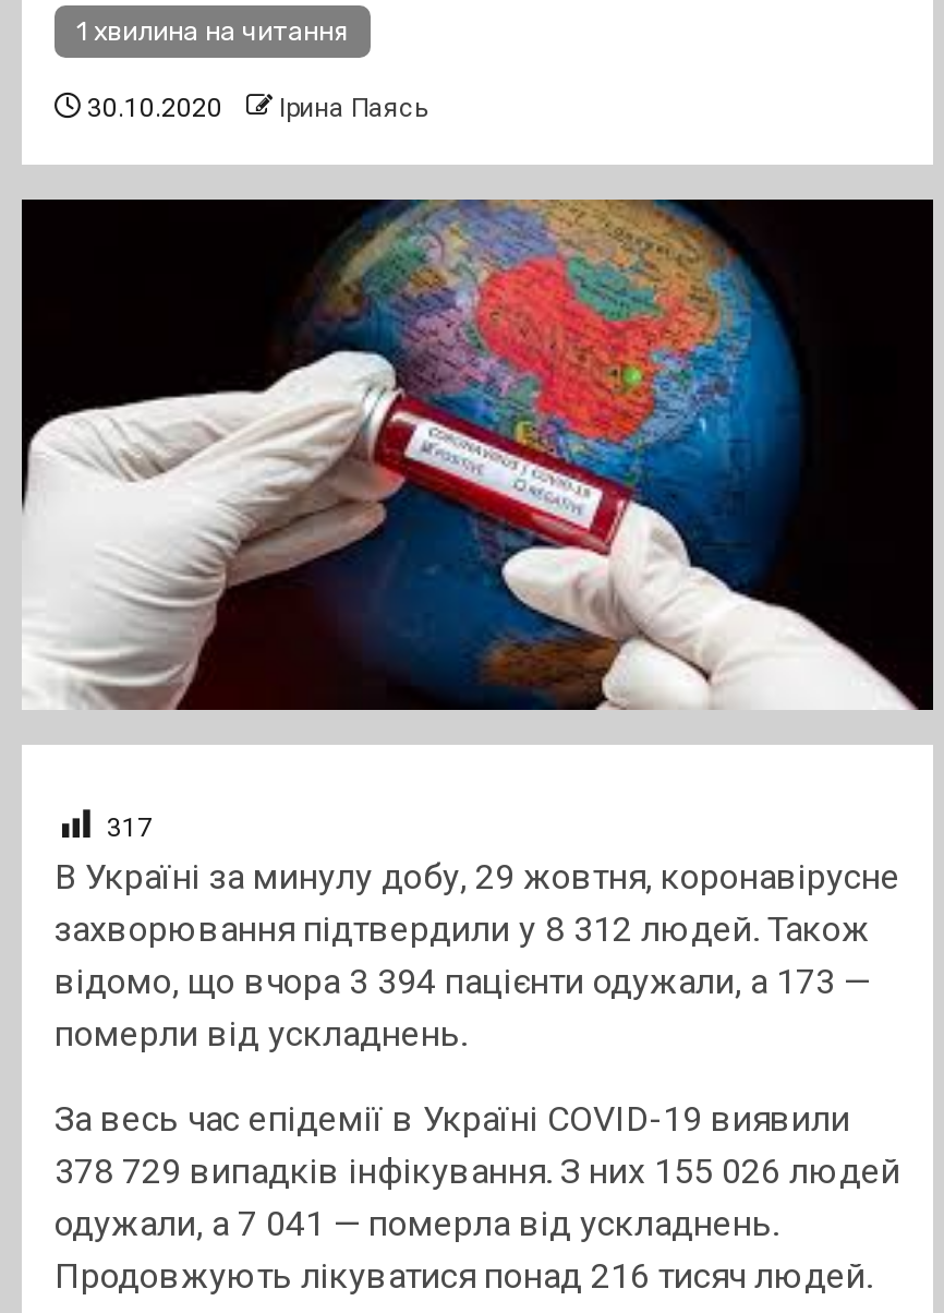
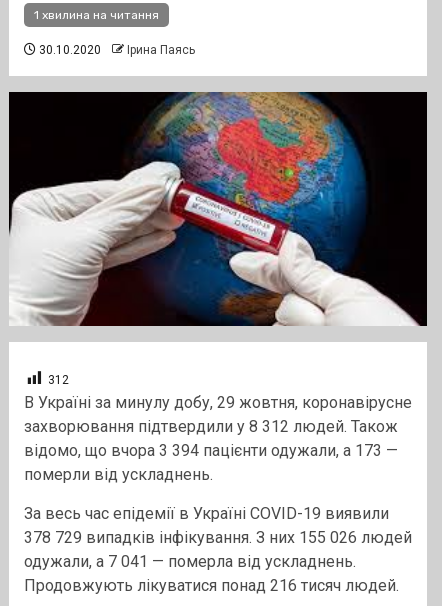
- 317
+ 312
